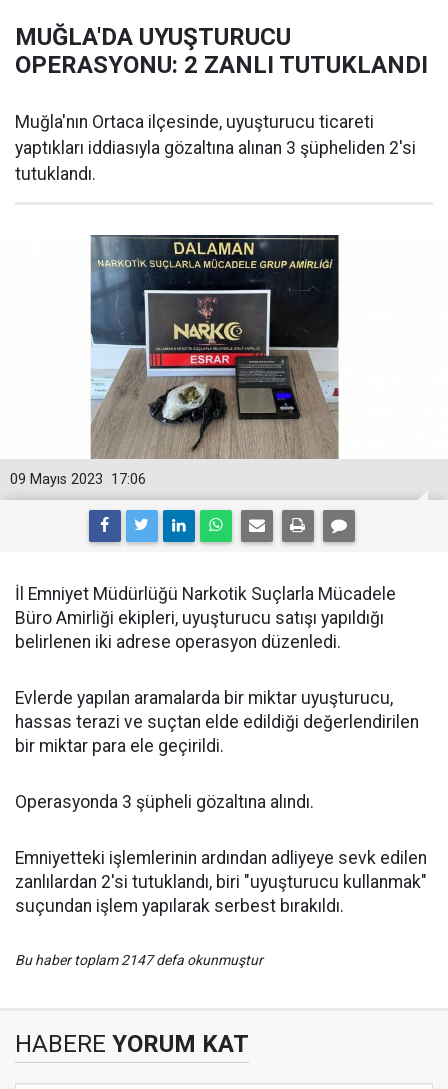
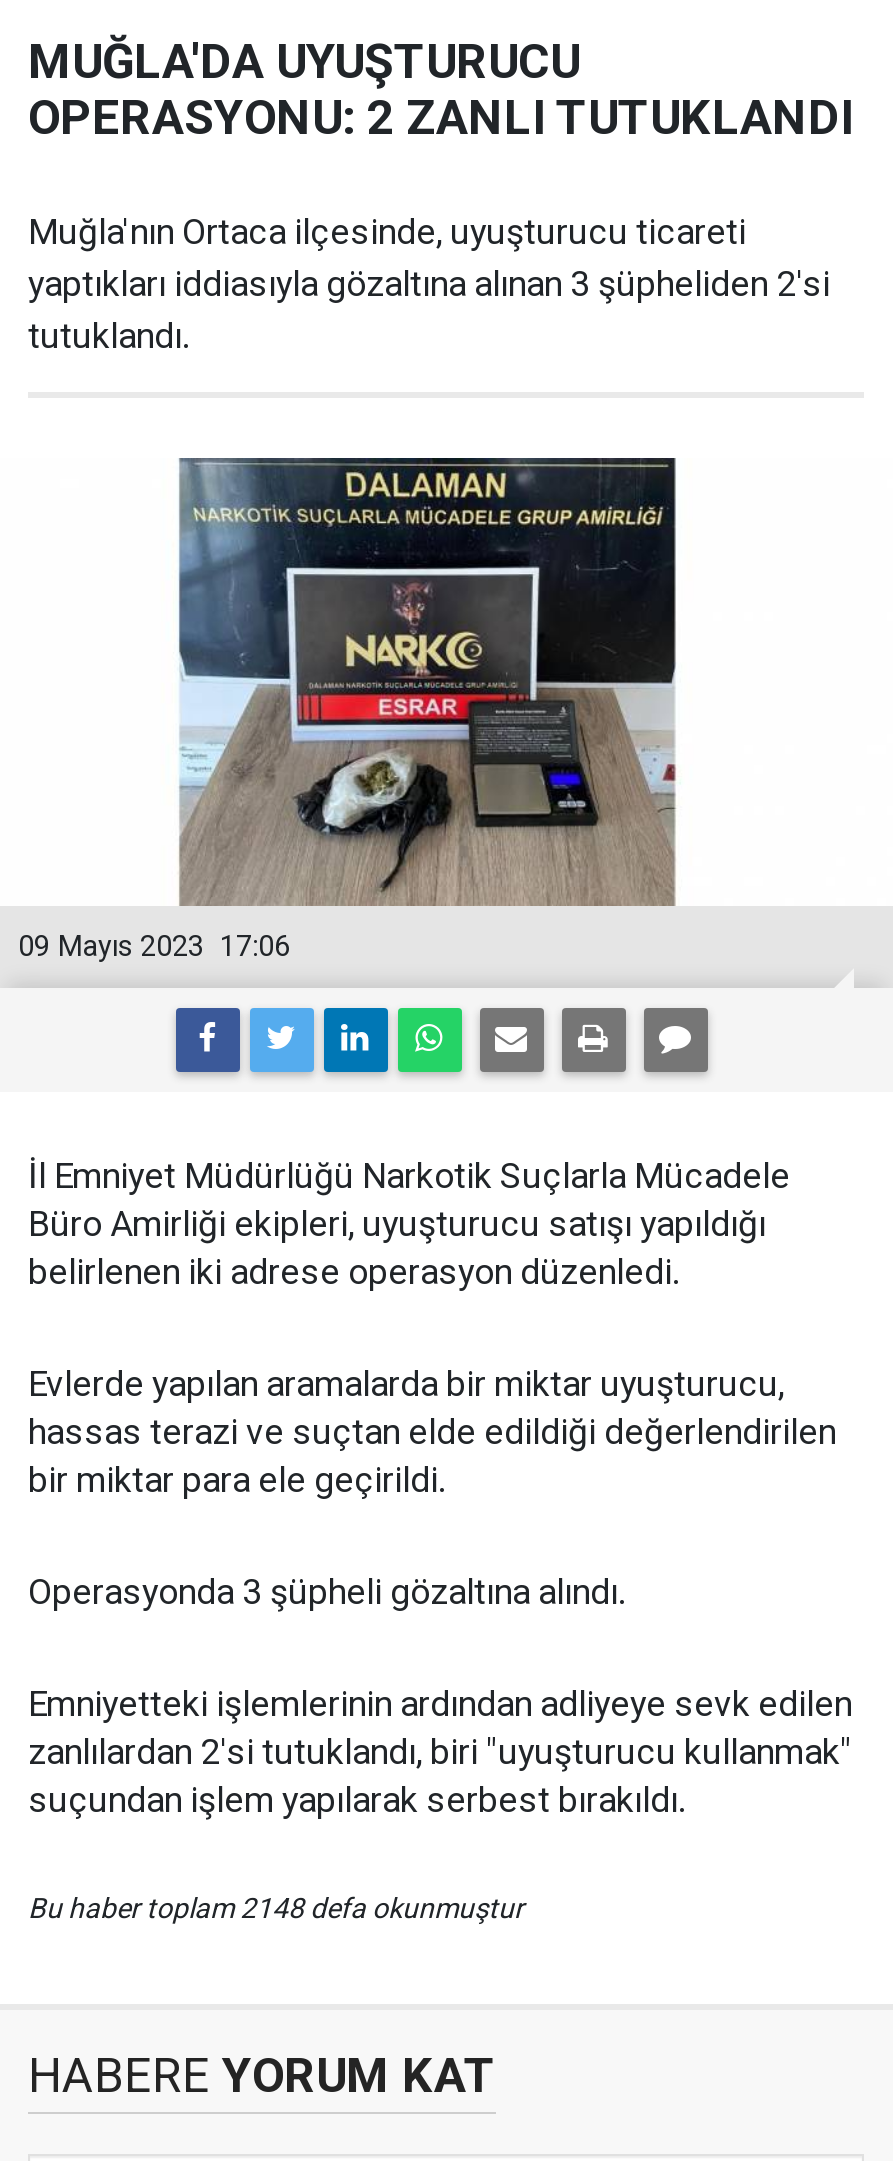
- Bu haber toplam 2147 defa okunmuştur
+ Bu haber toplam 2148 defa okunmuştur
